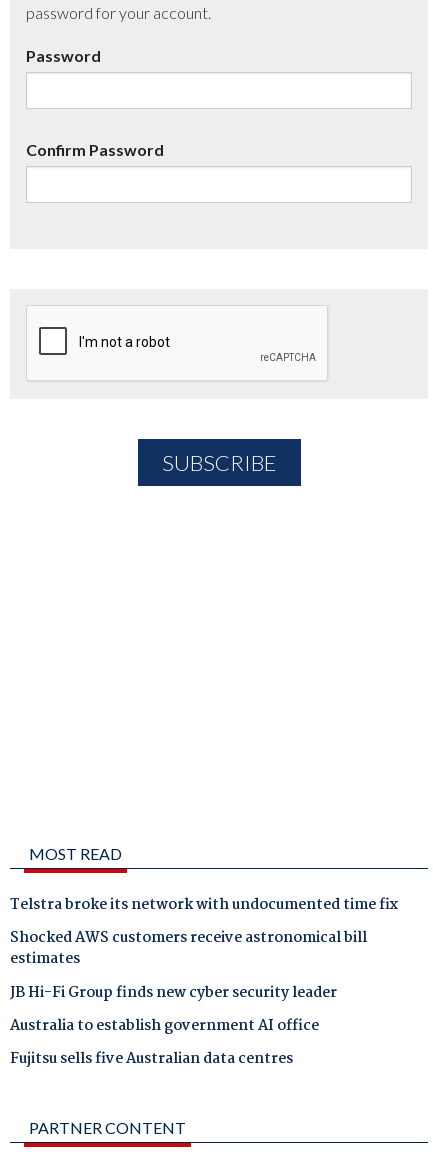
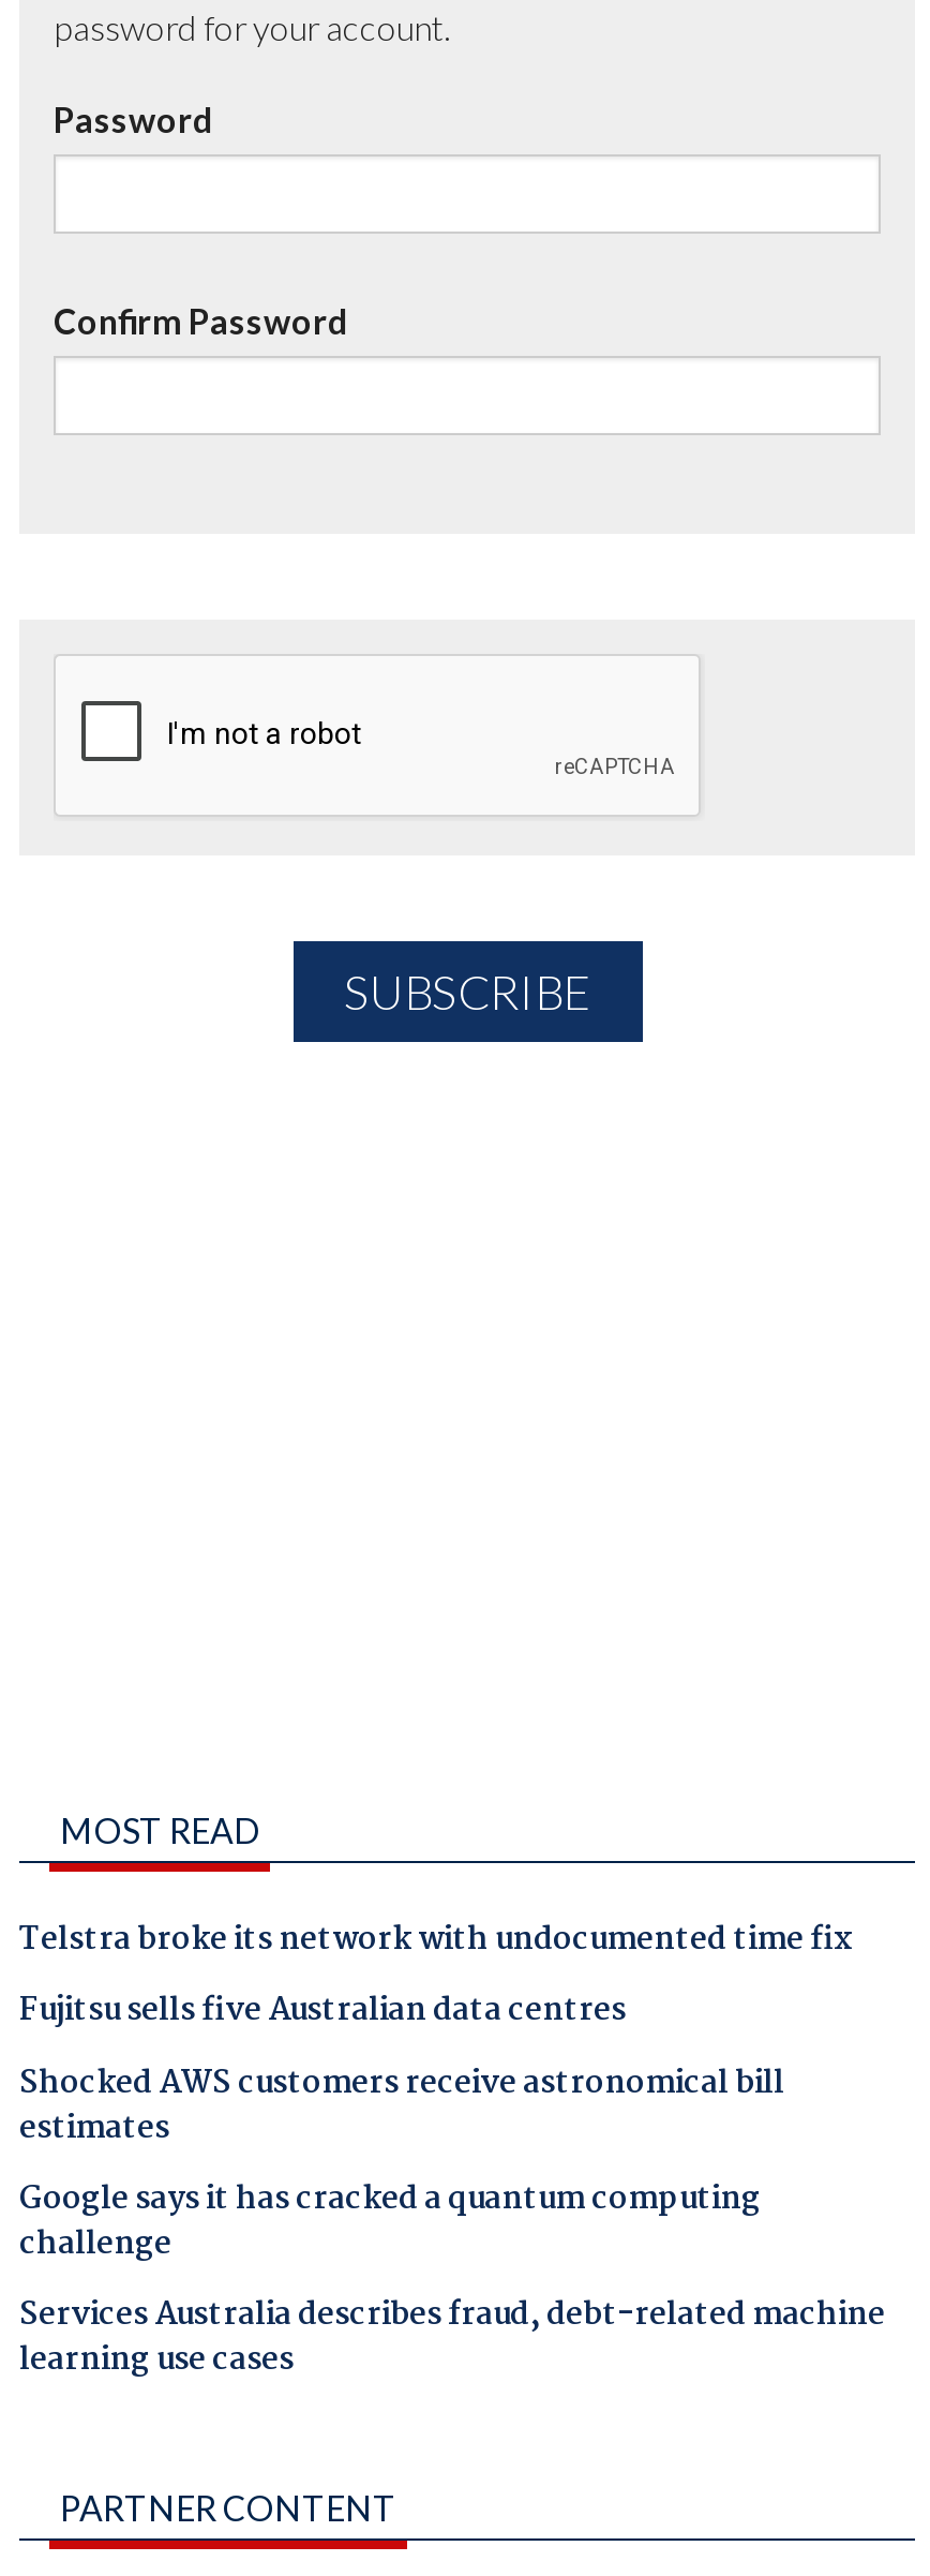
- JB Hi-Fi Group finds new cyber security leader
- Australia to establish government AI office
+ Google says it has cracked a quantum computing
+ challenge
+ Services Australia describes fraud, debt-related machine
+ learning use cases

moved up: Fujitsu sells five Australian data centres
